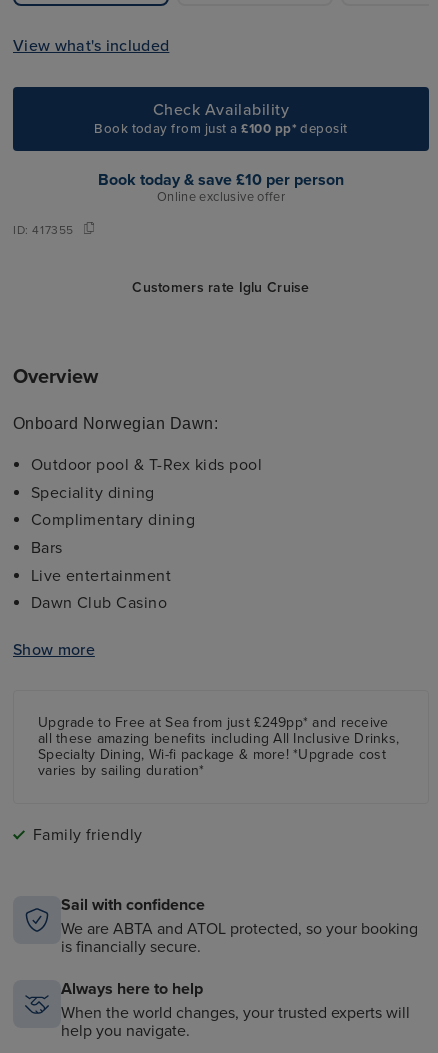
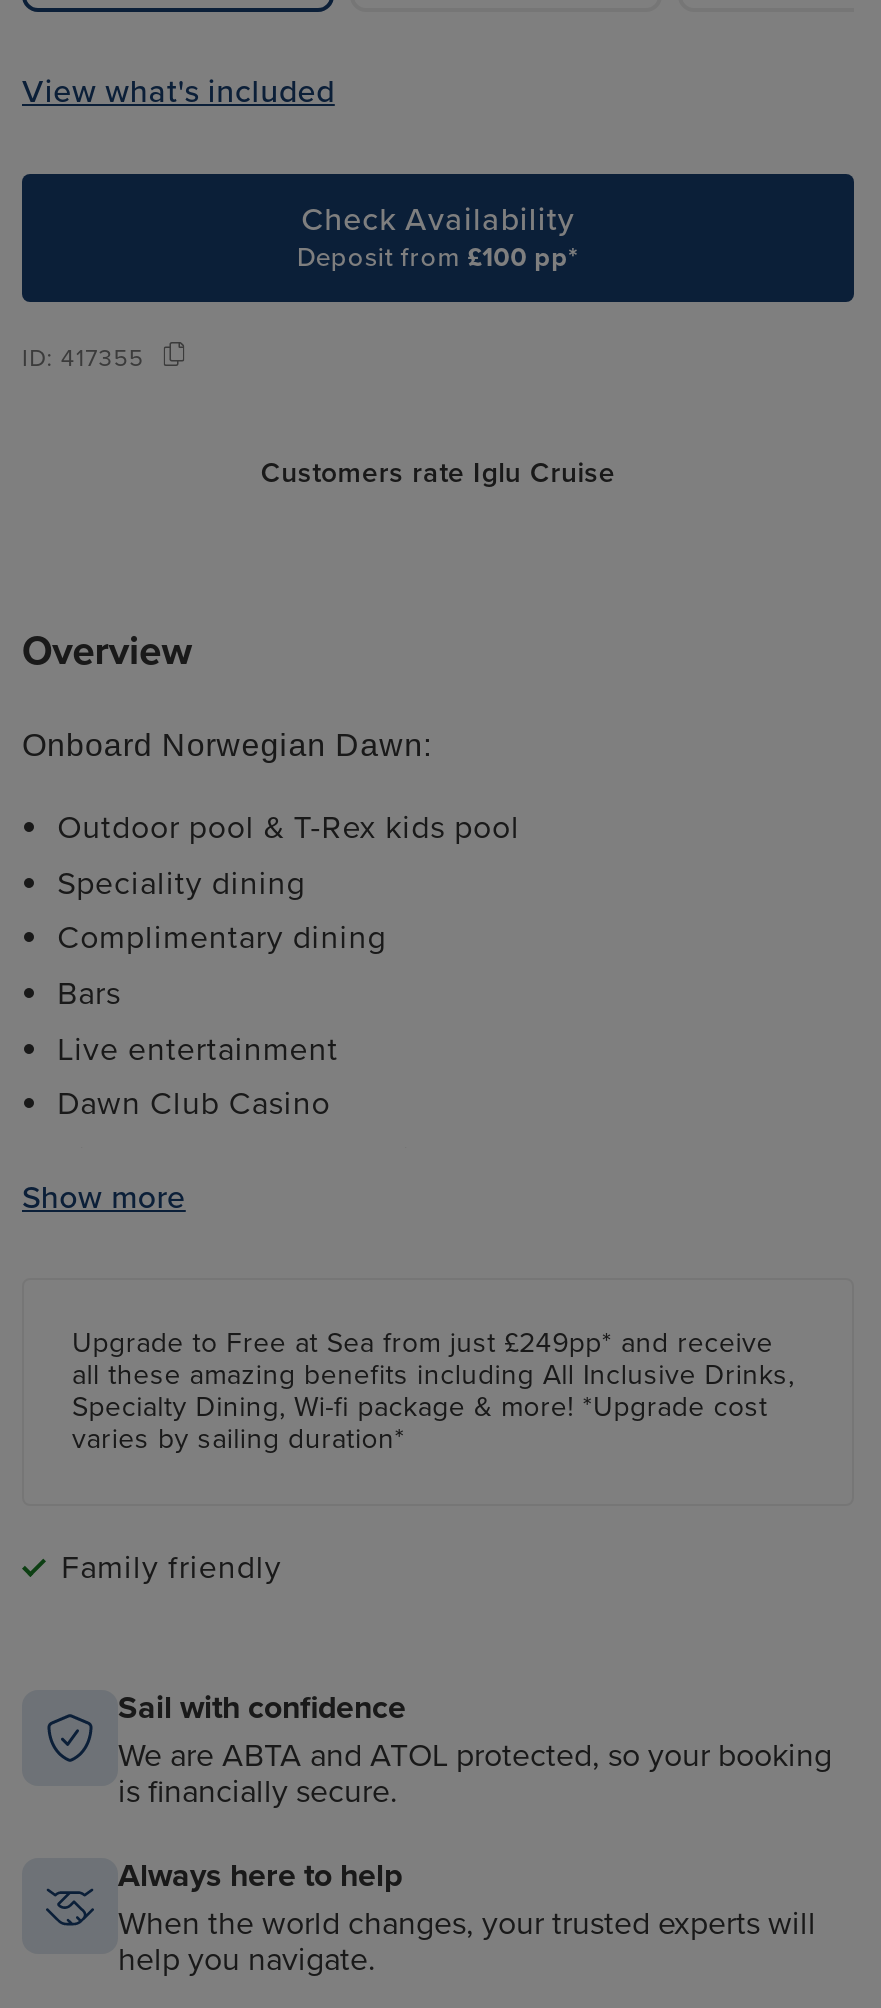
- Book today from just a £100 pp* deposit
- Book today & save £10 per person
- Online exclusive offer
+ Deposit from £100 pp*
